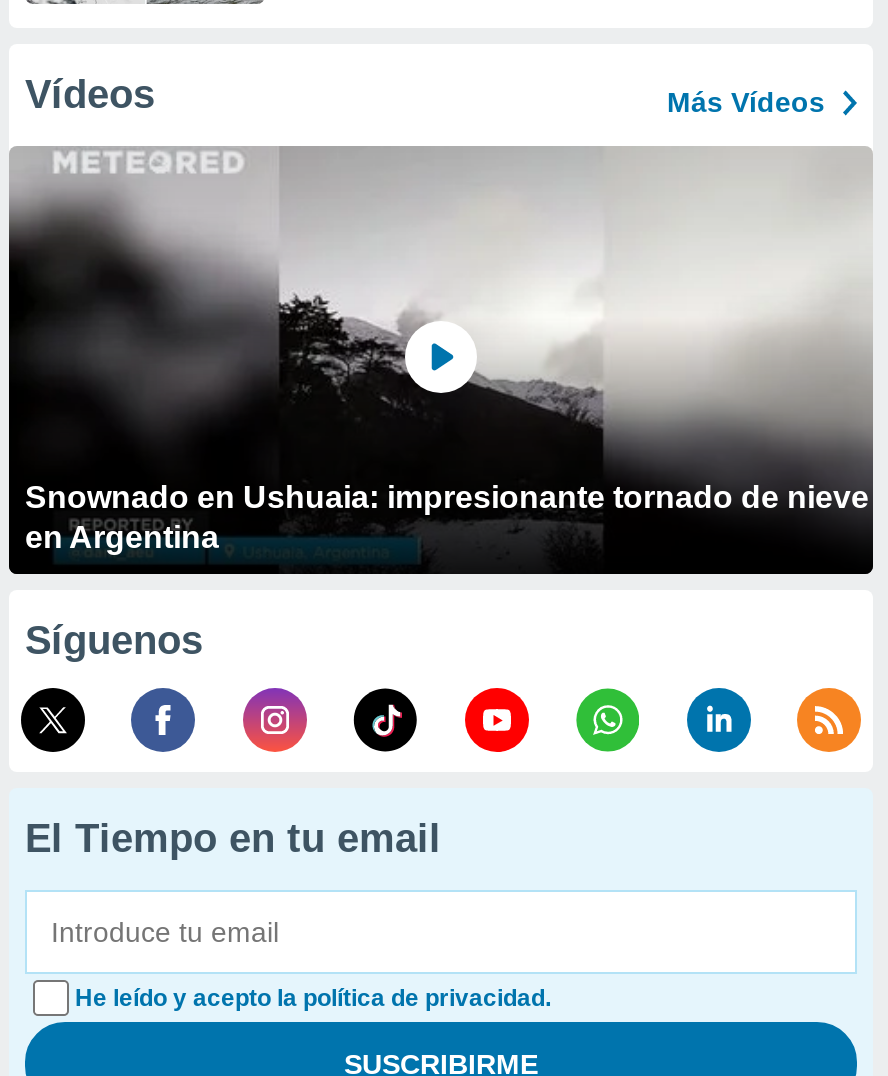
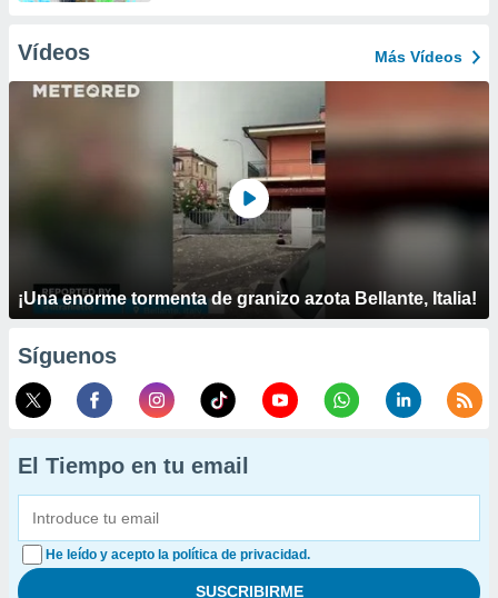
- [image]
- Snownado en Ushuaia: impresionante tornado de nieve
- en Argentina
+ [image]
+ ¡Una enorme tormenta de granizo azota Bellante, Italia!
